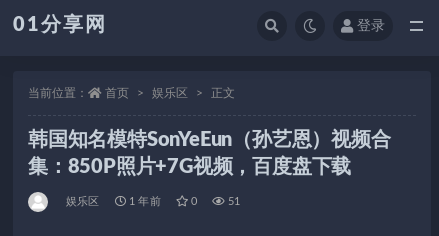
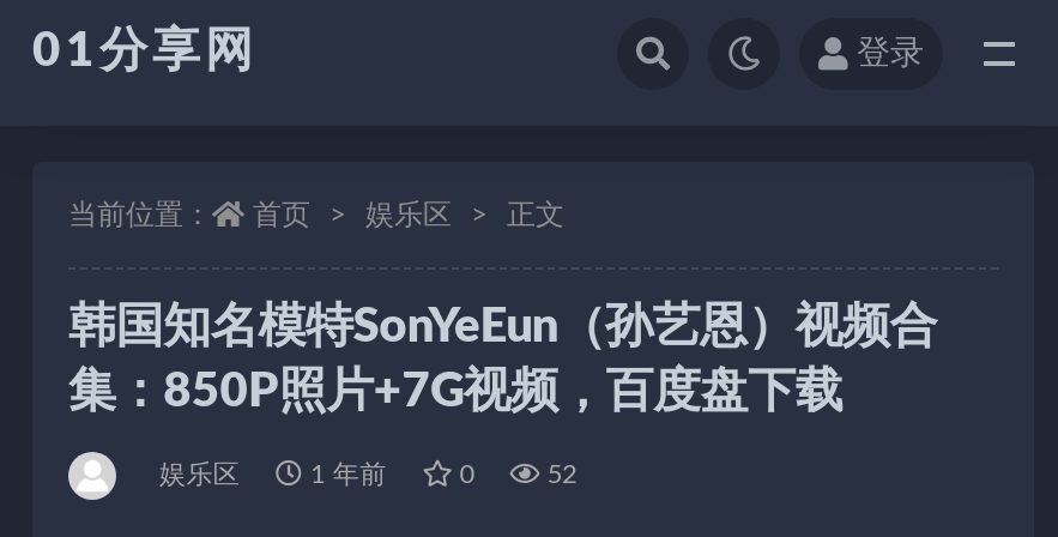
- 51
+ 52
